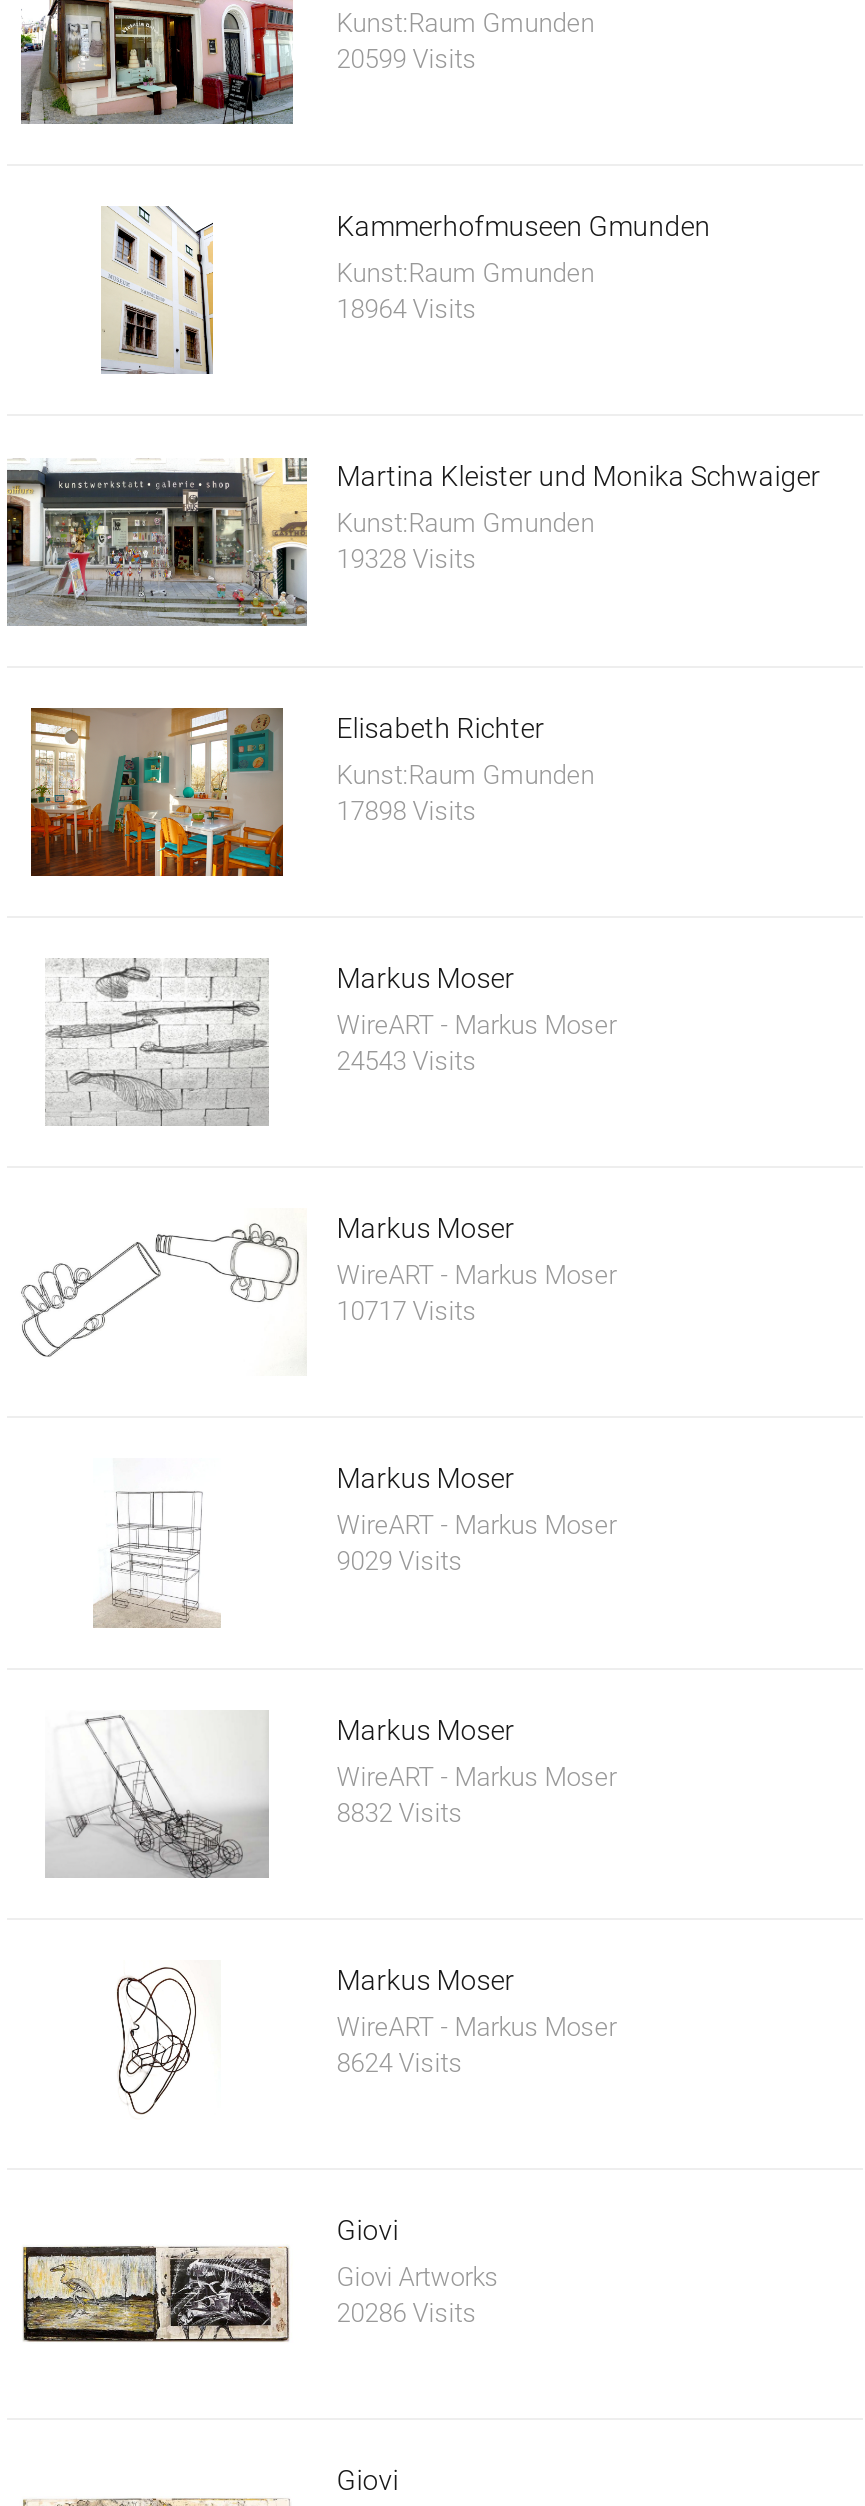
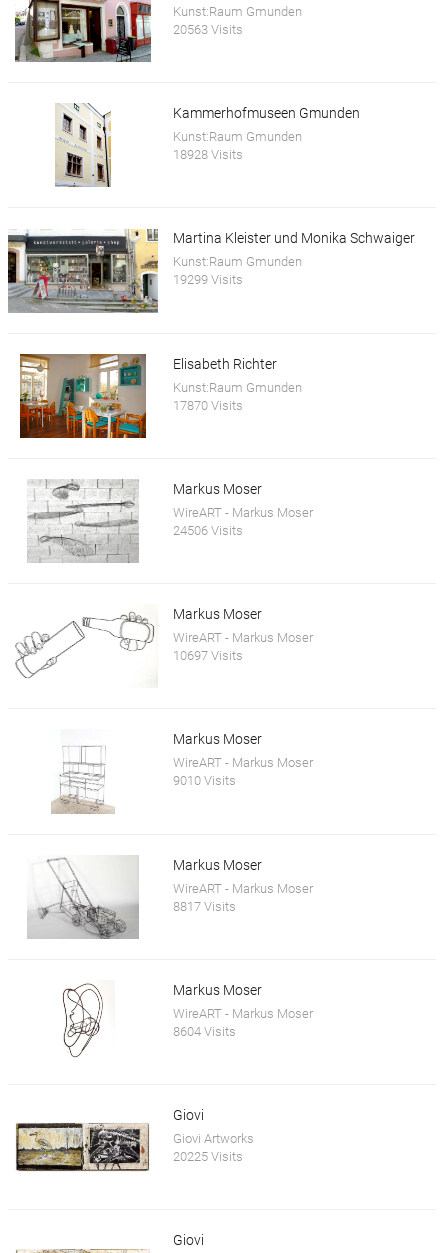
- 20599 Visits
+ 20563 Visits

- 18964 Visits
+ 18928 Visits

- 19328 Visits
+ 19299 Visits

- 17898 Visits
+ 17870 Visits

- 24543 Visits
+ 24506 Visits

- 10717 Visits
+ 10697 Visits

- 9029 Visits
+ 9010 Visits

- 8832 Visits
+ 8817 Visits

- 8624 Visits
+ 8604 Visits

- 20286 Visits
+ 20225 Visits
